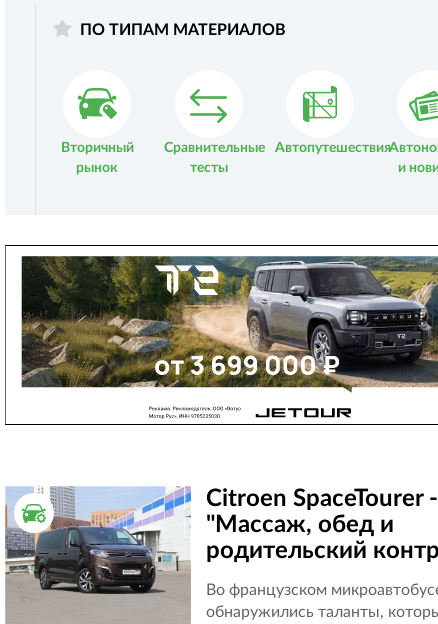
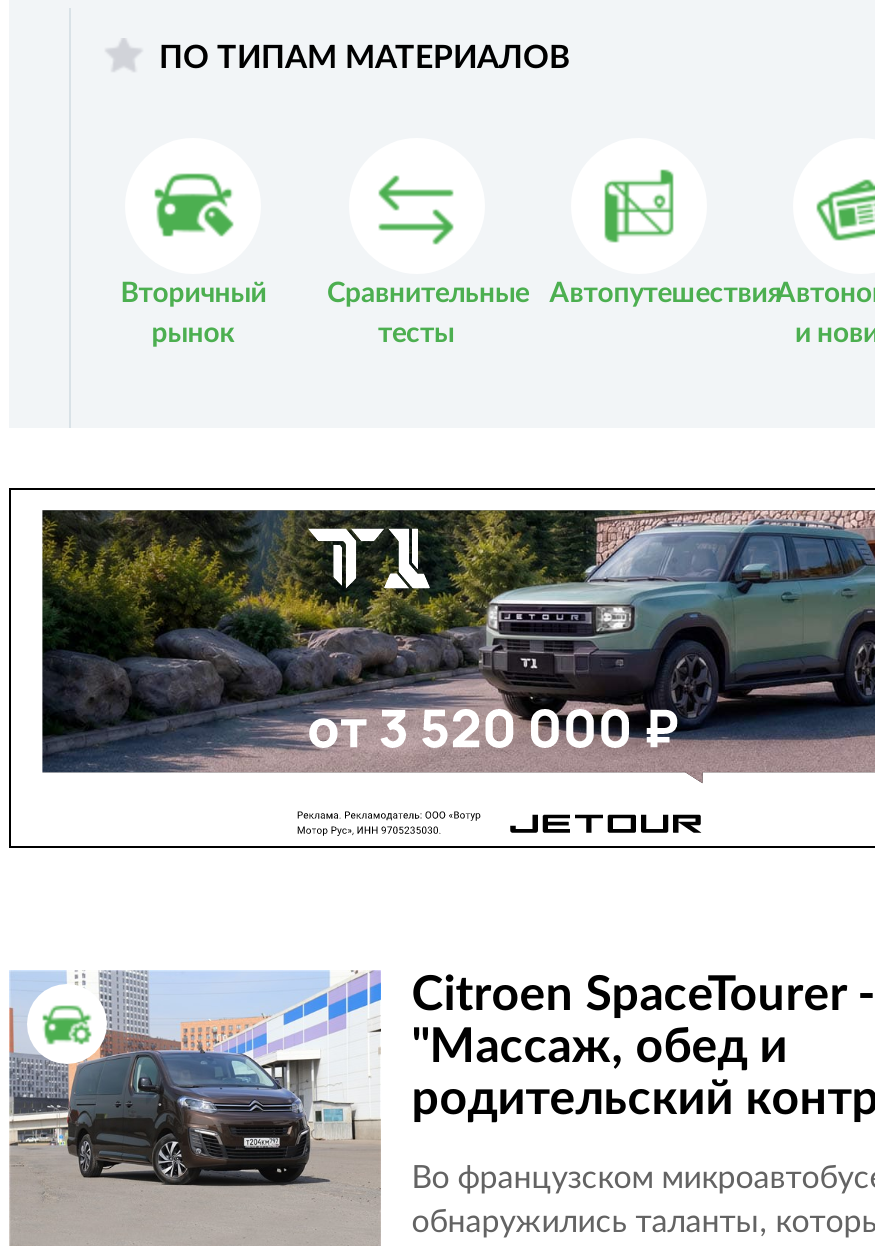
- [image]
+ [image]
